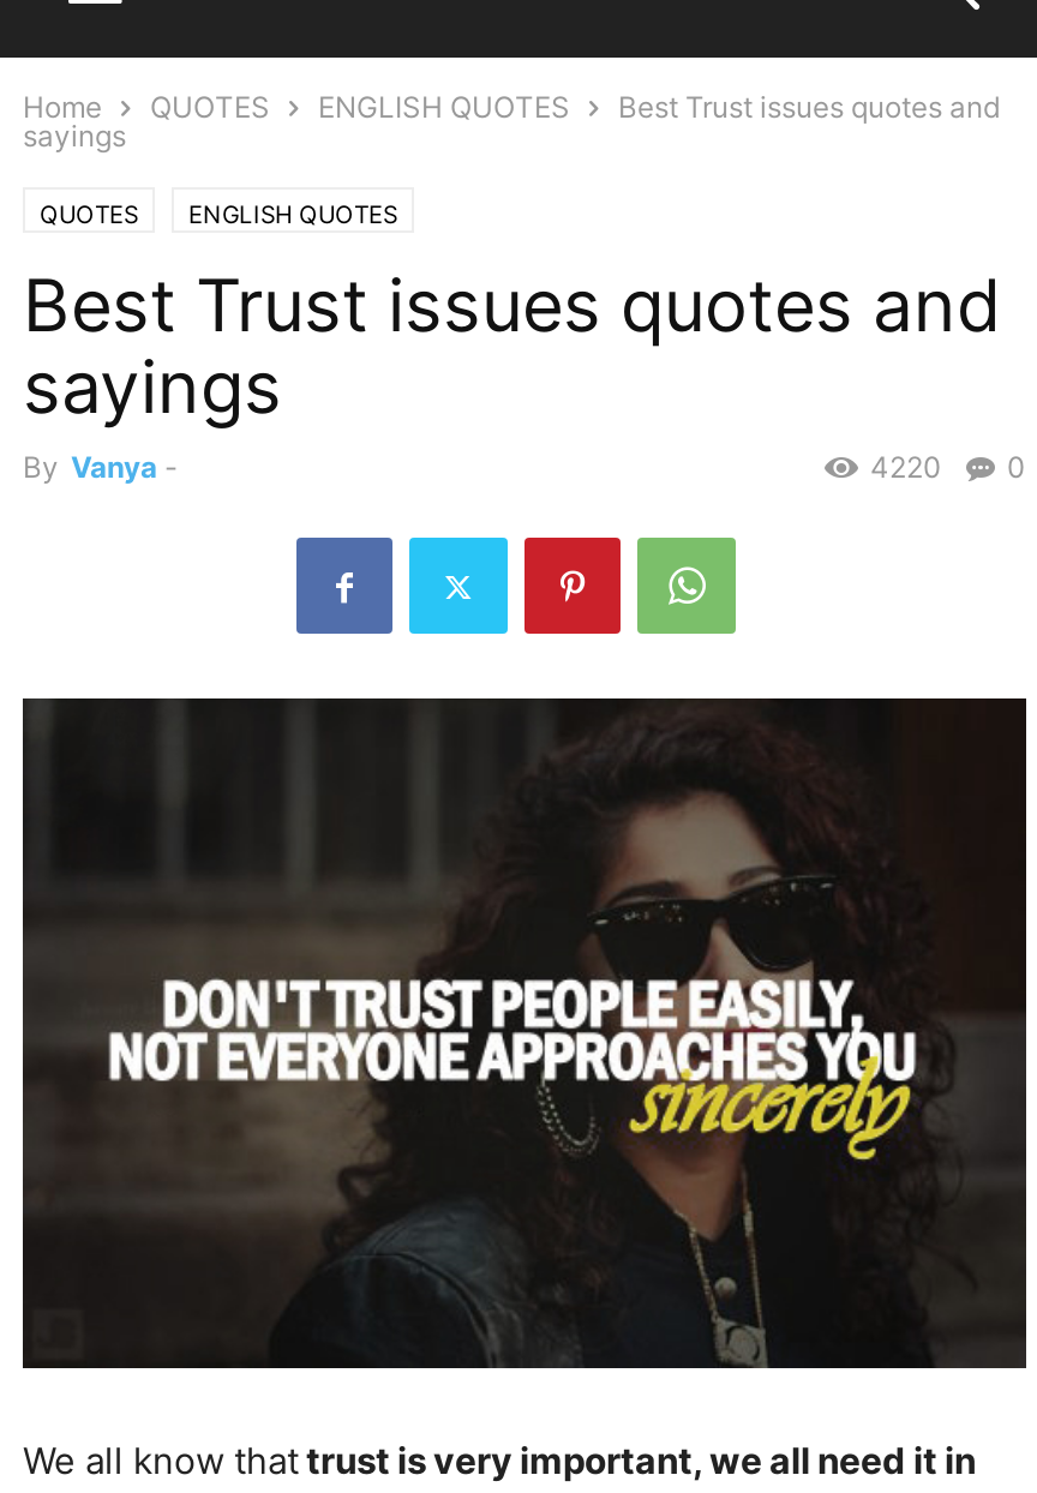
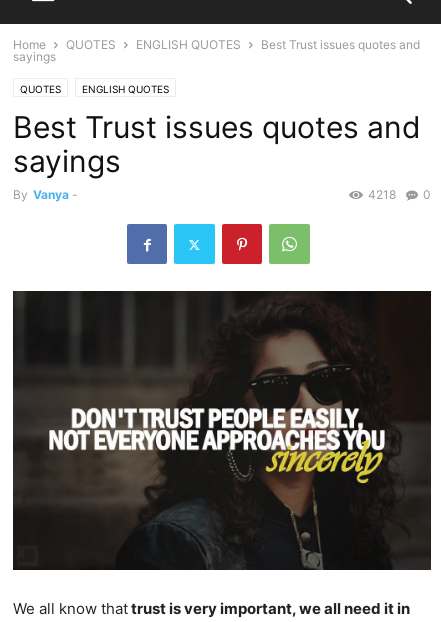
- 4220 0
+ 4218 0
